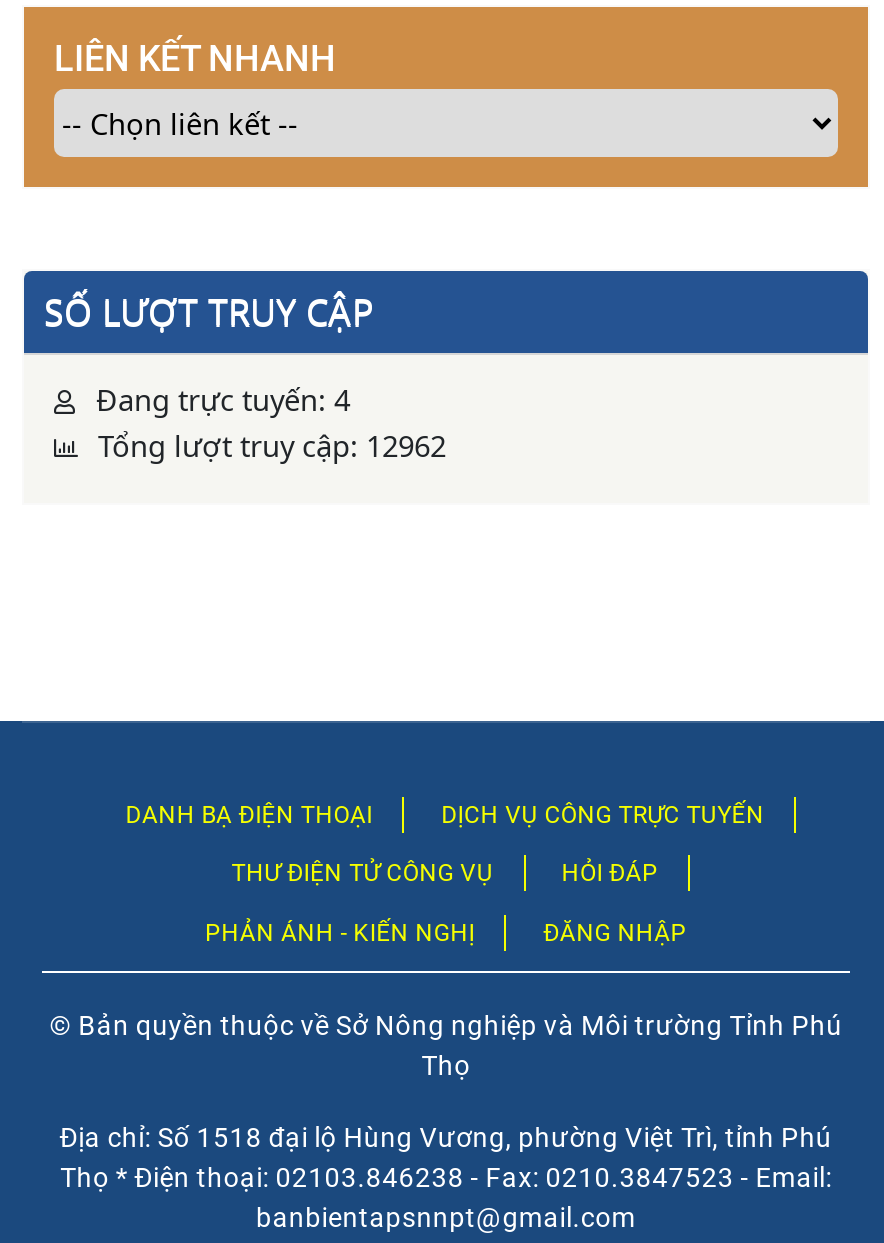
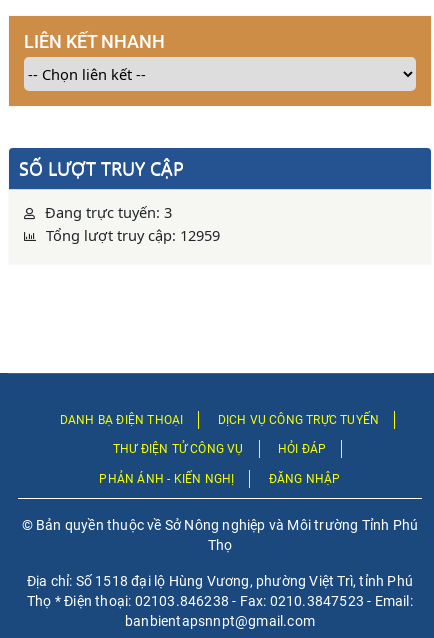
- Đang trực tuyến: 4
+ Đang trực tuyến: 3

- Tổng lượt truy cập: 12962
+ Tổng lượt truy cập: 12959
